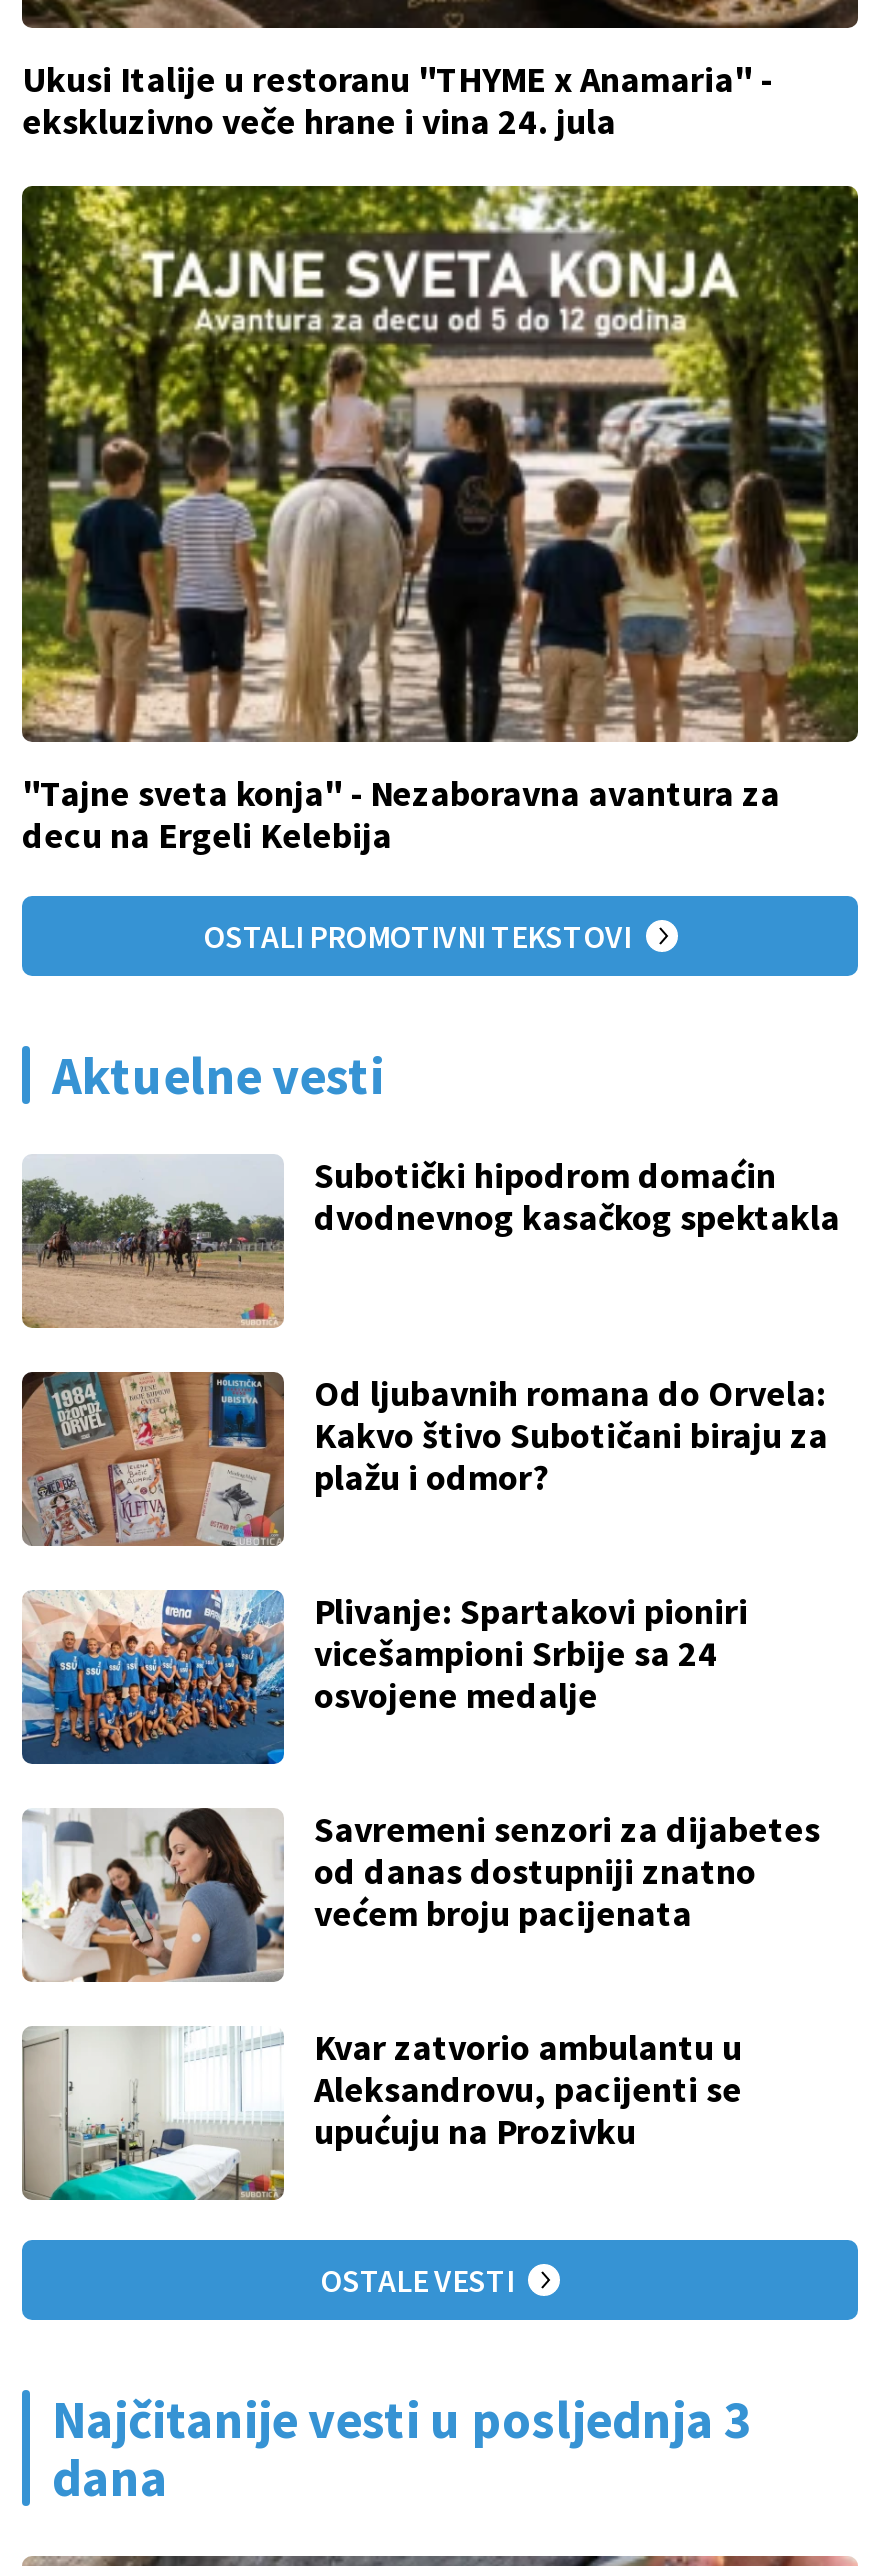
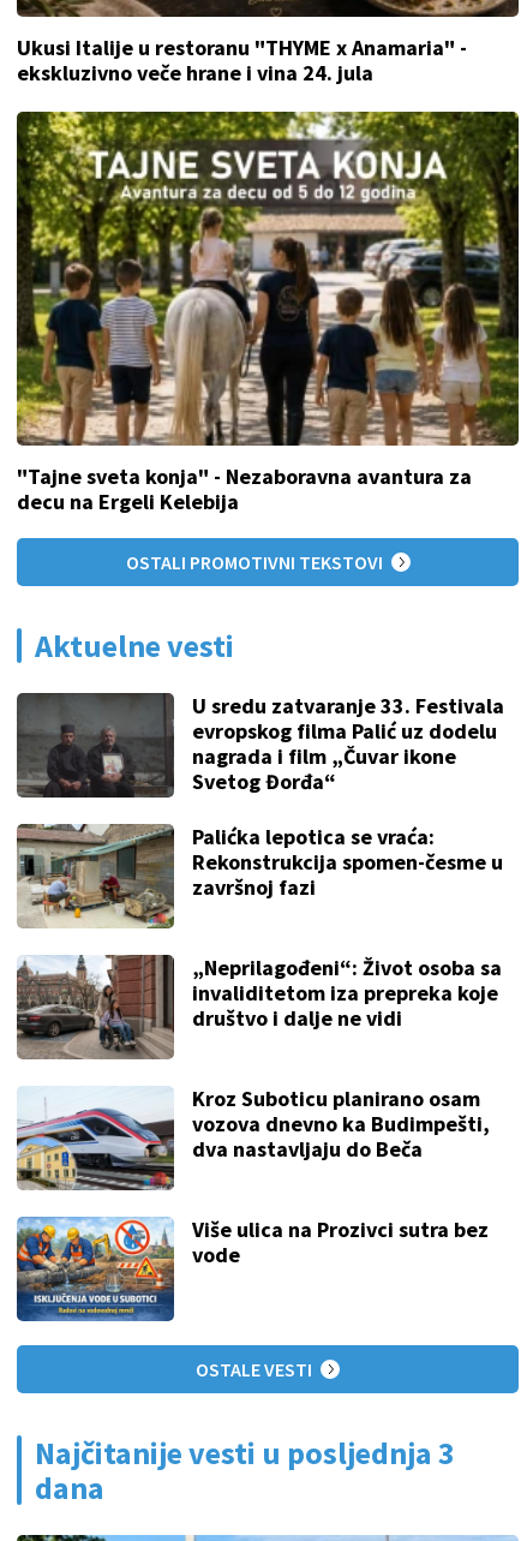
- [image]
- Subotički hipodrom domaćin
- dvodnevnog kasačkog spektakla
+ [image]
+ U sredu zatvaranje 33. Festivala
+ evropskog filma Palić uz dodelu
+ nagrada i film „Čuvar ikone
+ Svetog Đorđa“

- [image]
- Od ljubavnih romana do Orvela:
- Kakvo štivo Subotičani biraju za
- plažu i odmor?
+ [image]
+ Palićka lepotica se vraća:
+ Rekonstrukcija spomen-česme u
+ završnoj fazi

- [image]
- Plivanje: Spartakovi pioniri
- vicešampioni Srbije sa 24
- osvojene medalje
+ [image]
+ „Neprilagođeni“: Život osoba sa
+ invaliditetom iza prepreka koje
+ društvo i dalje ne vidi

- [image]
- Savremeni senzori za dijabetes
- od danas dostupniji znatno
- većem broju pacijenata
+ [image]
+ Kroz Suboticu planirano osam
+ vozova dnevno ka Budimpešti,
+ dva nastavljaju do Beča

- [image]
- Kvar zatvorio ambulantu u
- Aleksandrovu, pacijenti se
- upućuju na Prozivku
+ [image]
+ Više ulica na Prozivci sutra bez
+ vode
